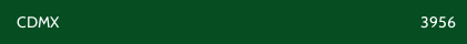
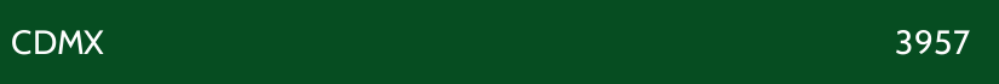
- 3956
+ 3957
